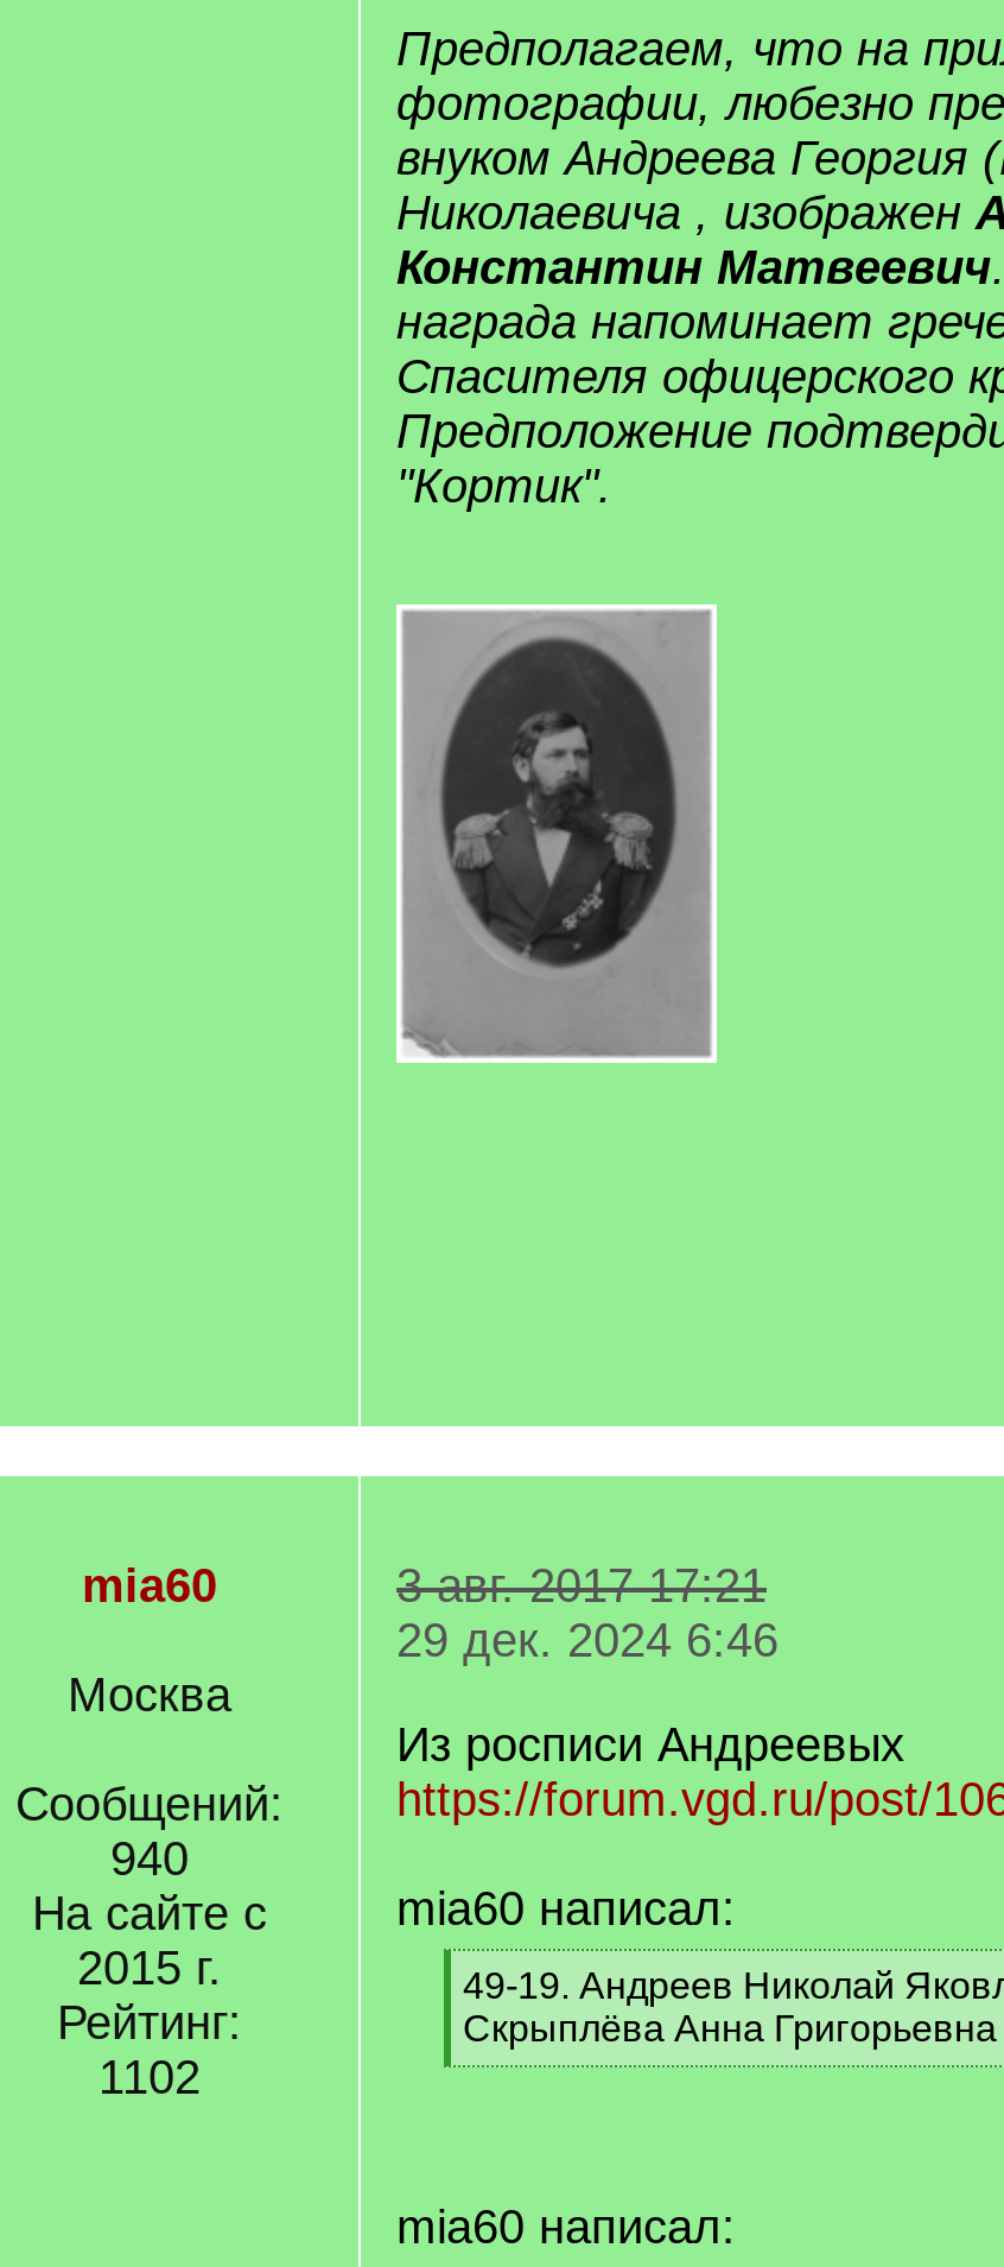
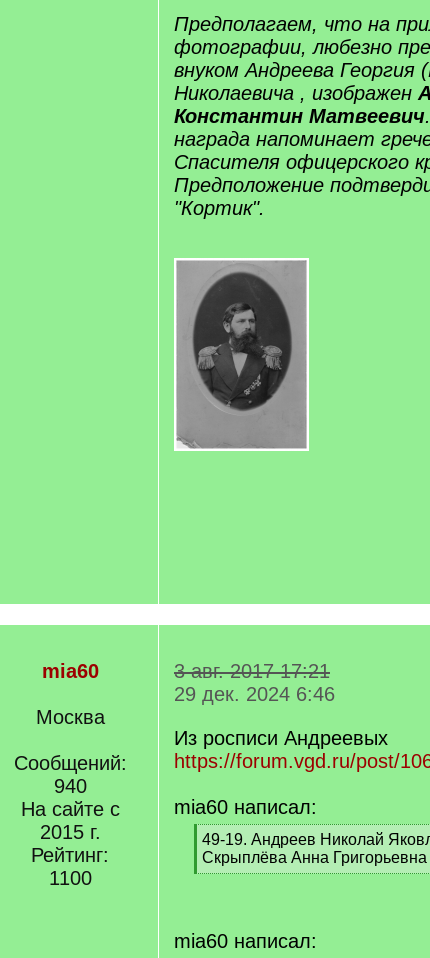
- 1102
+ 1100
